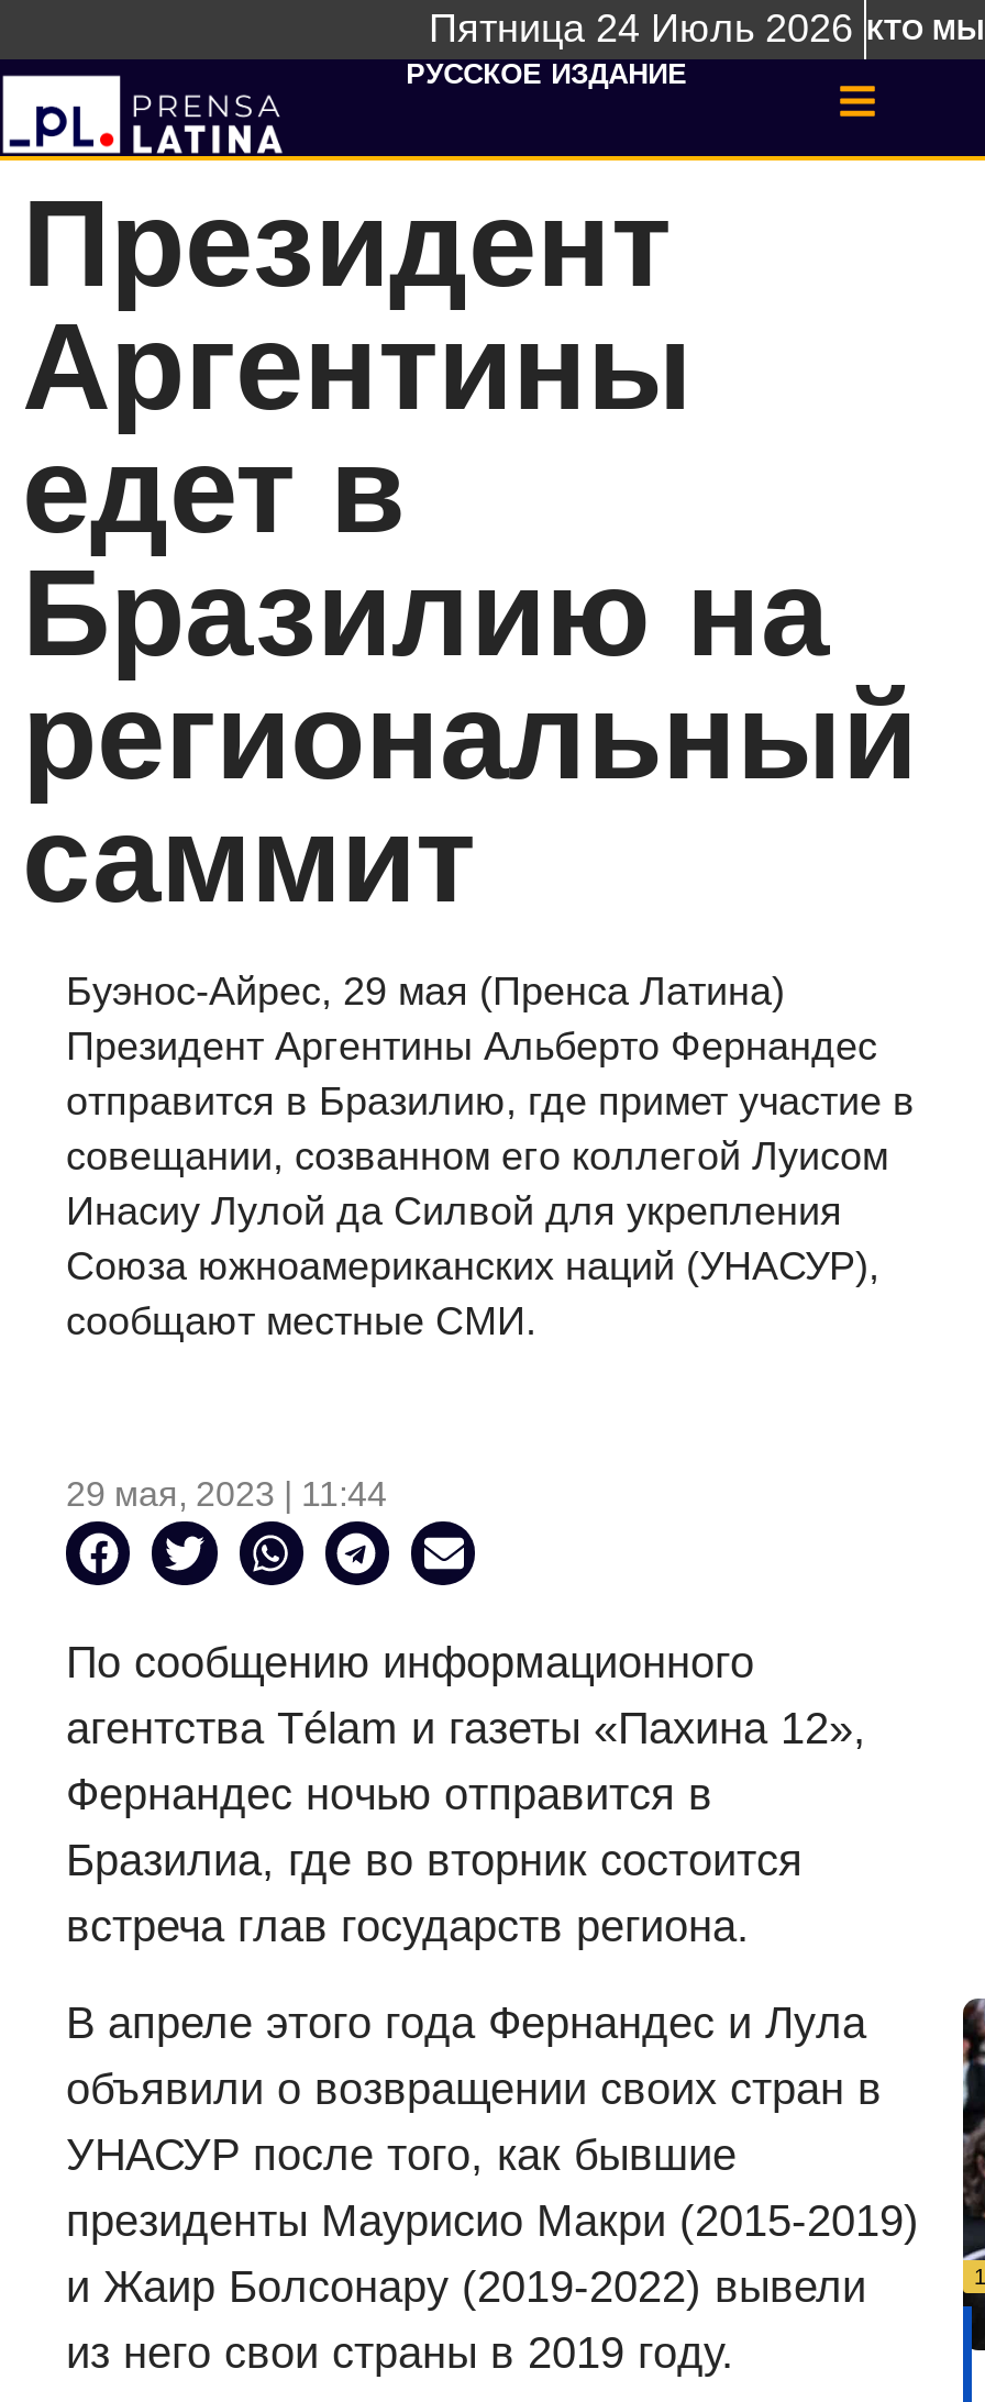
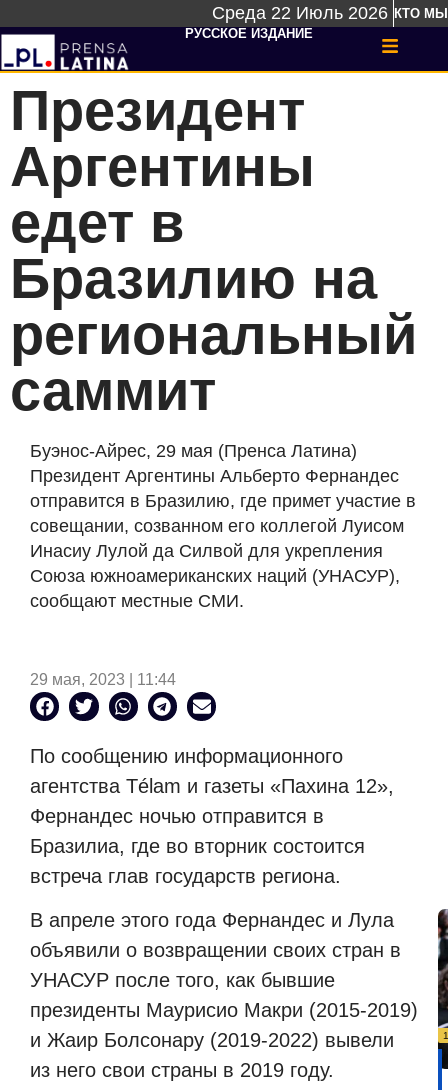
- Пятница 24 Июль 2026 КТО МЫ
+ Среда 22 Июль 2026 КТО МЫ
